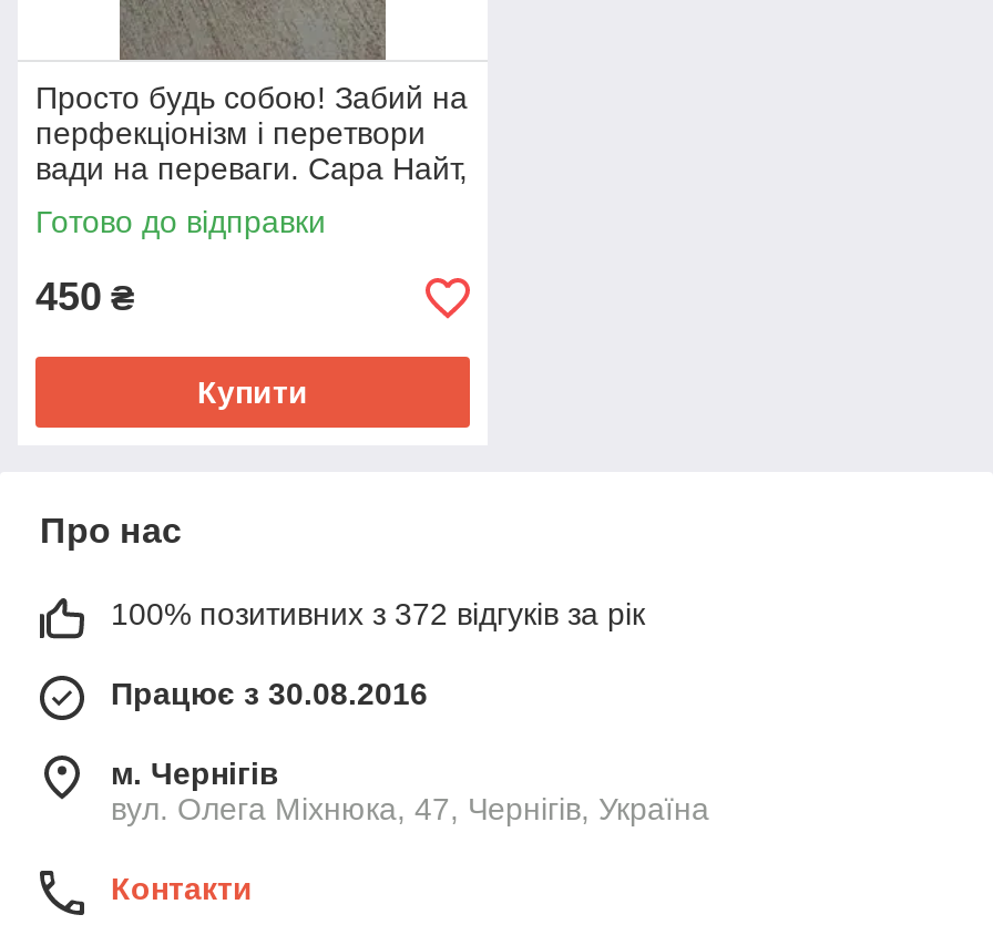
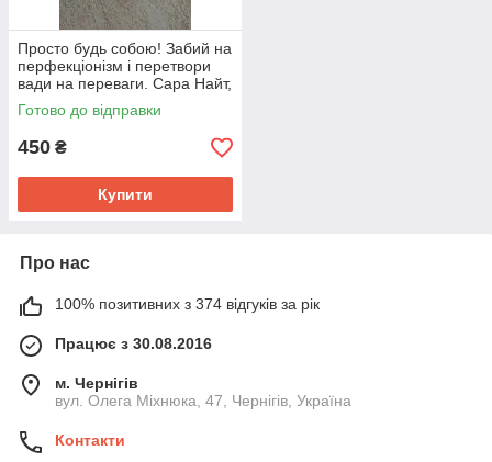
- 100% позитивних з 372 відгуків за рік
+ 100% позитивних з 374 відгуків за рік
